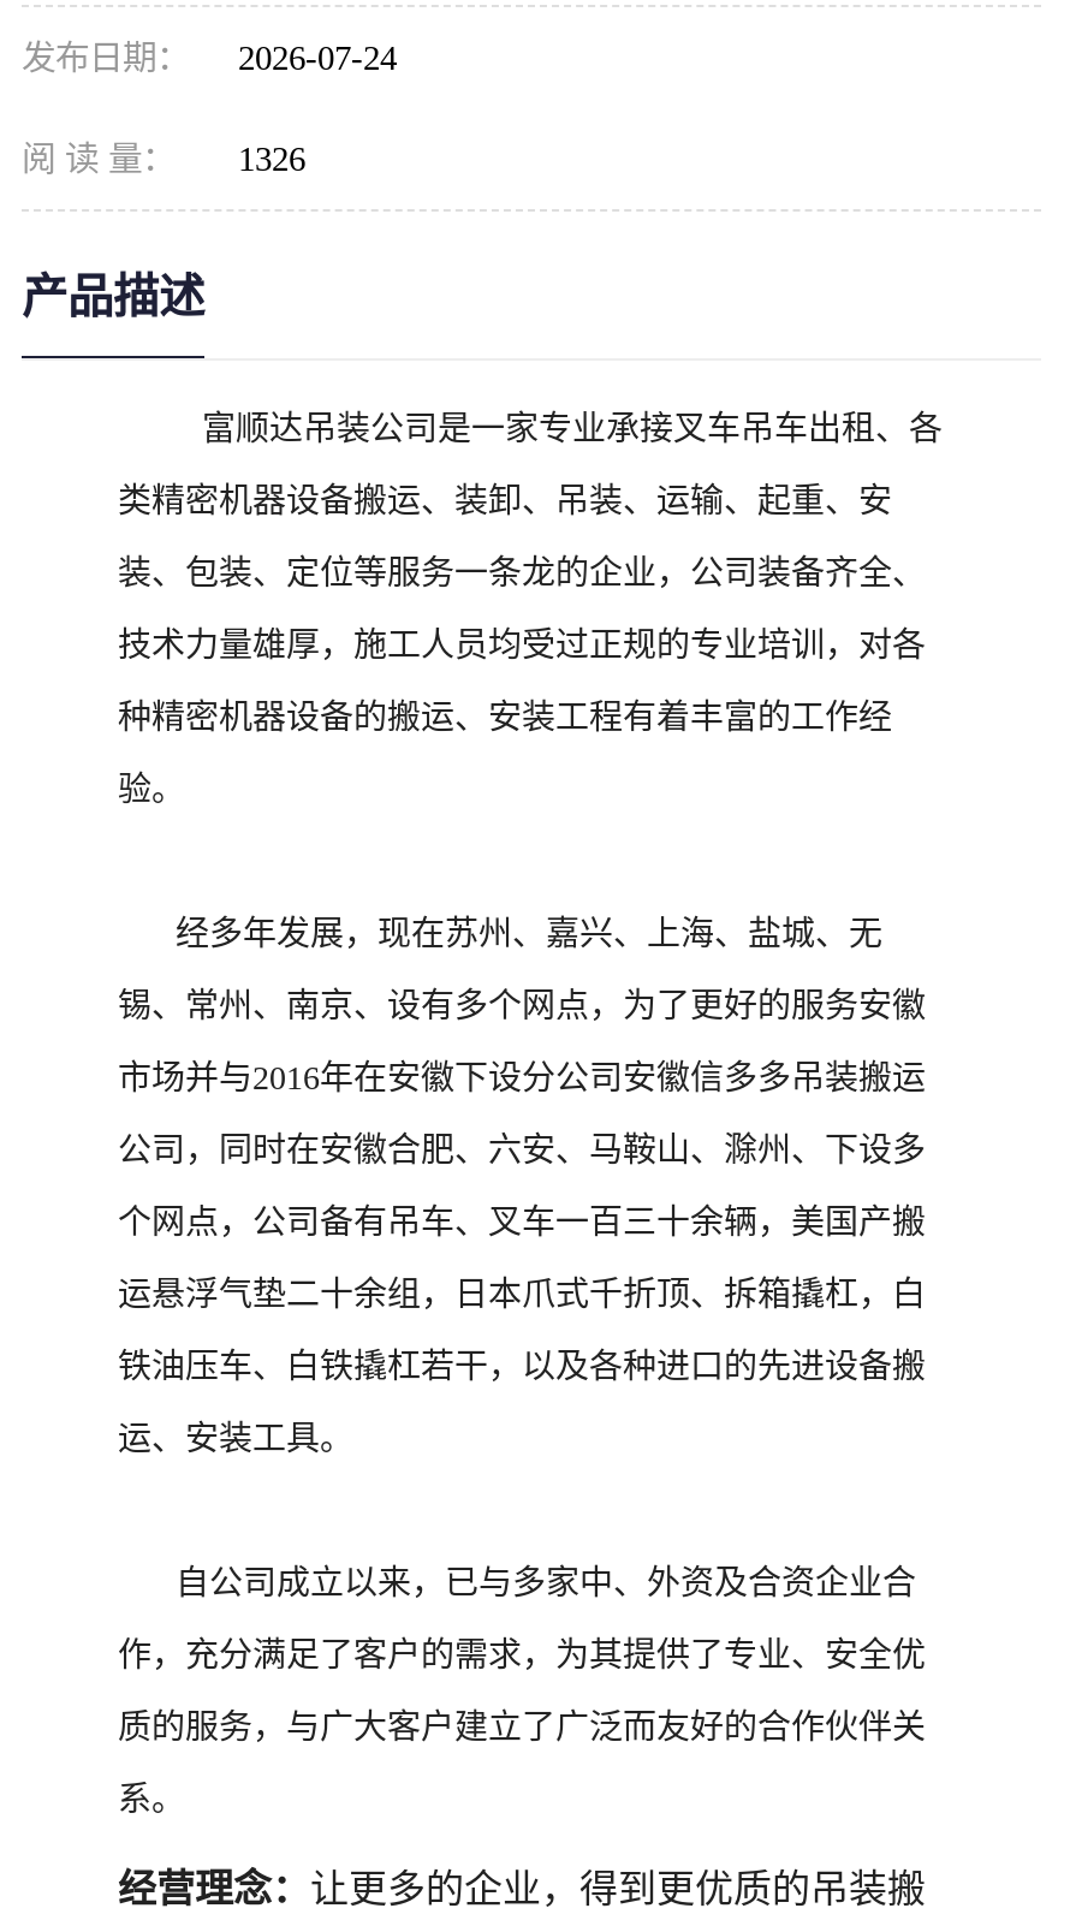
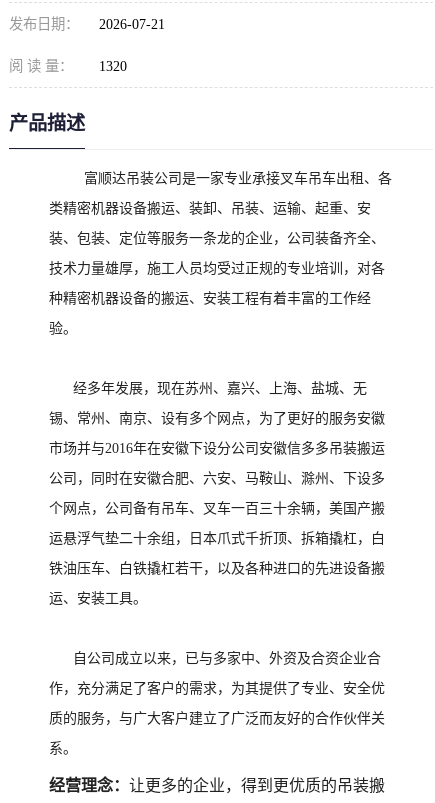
- 发布日期： 2026-07-24
+ 发布日期： 2026-07-21

- 阅 读 量： 1326
+ 阅 读 量： 1320
